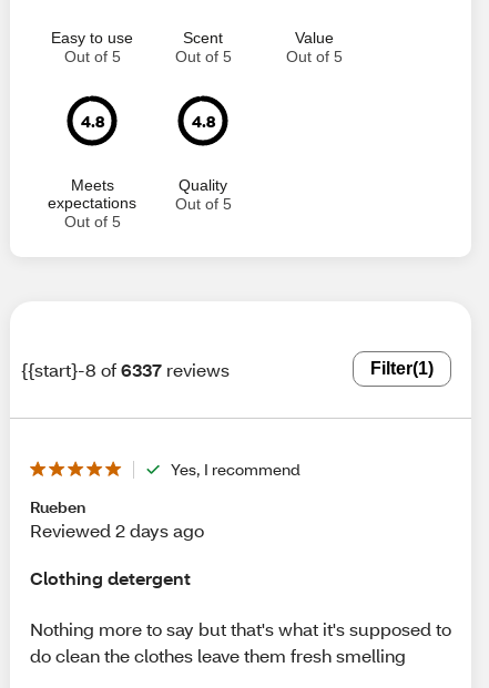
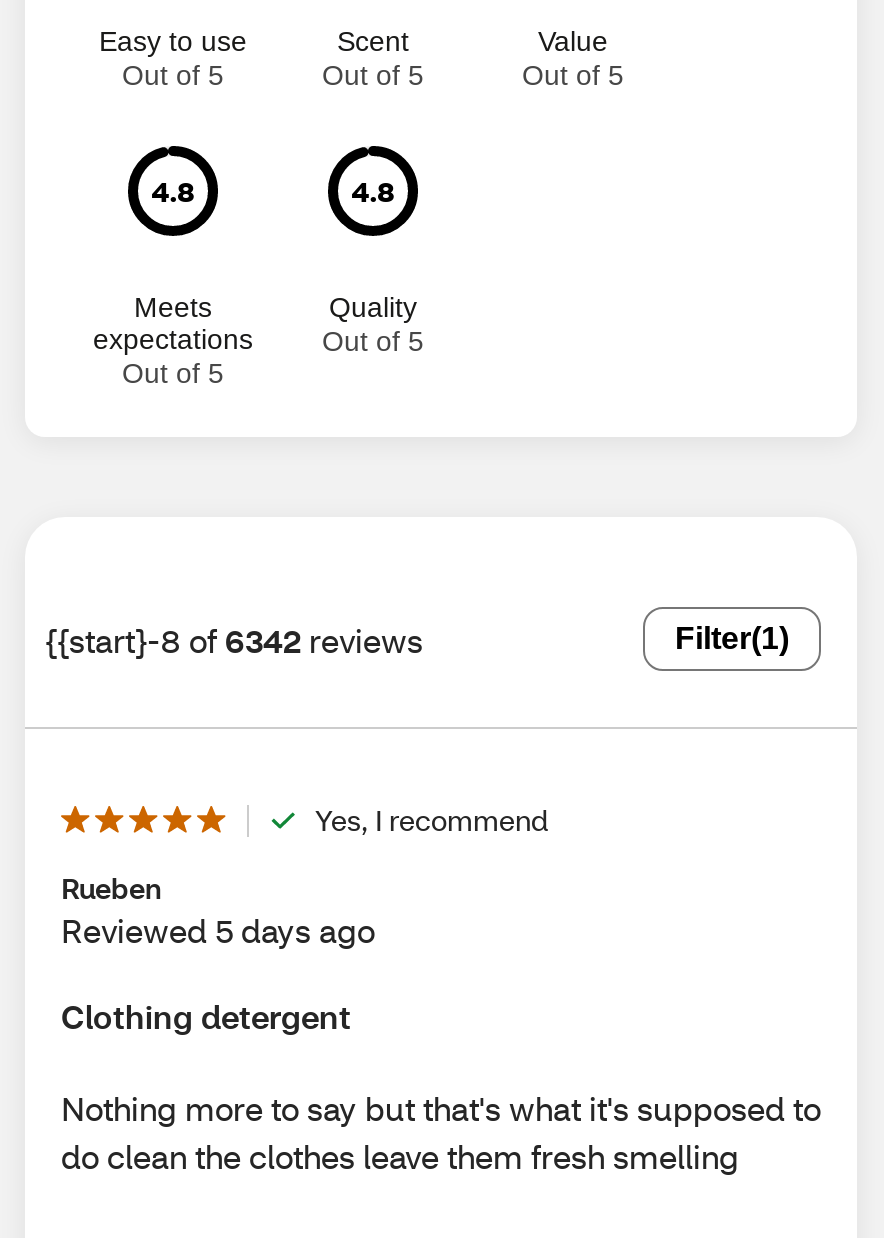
- {{start}-8 of 6337 reviews
+ {{start}-8 of 6342 reviews

- Reviewed 2 days ago
+ Reviewed 5 days ago
